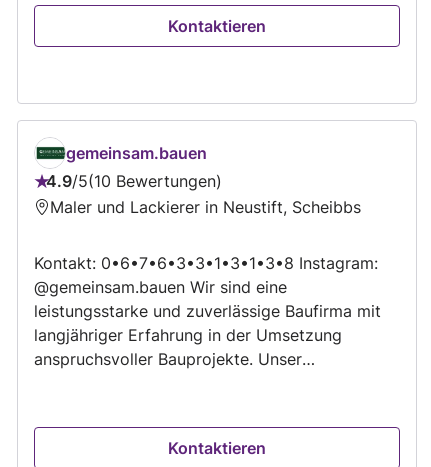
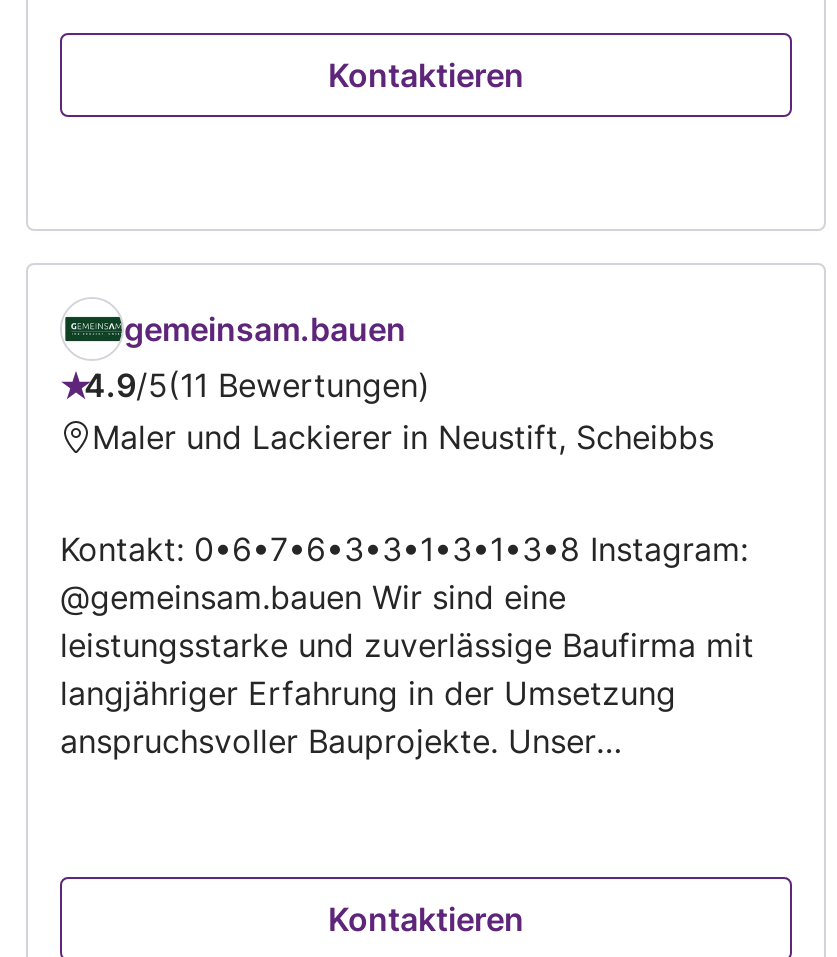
- 4.9/5 10 Bewertungen
+ 4.9/5 11 Bewertungen
